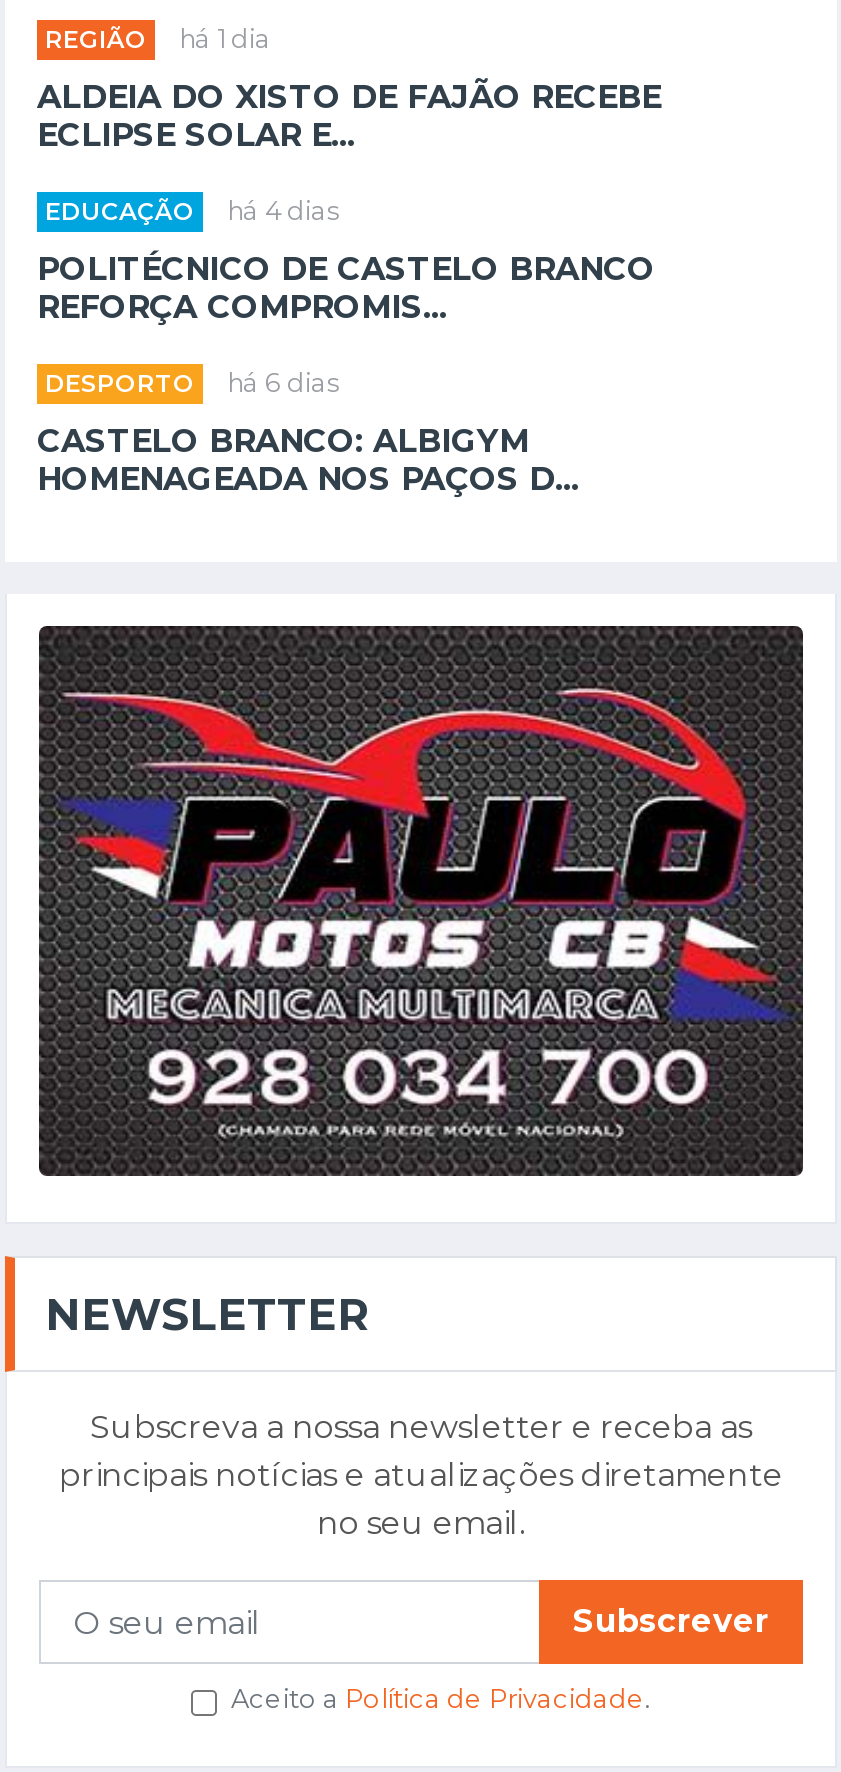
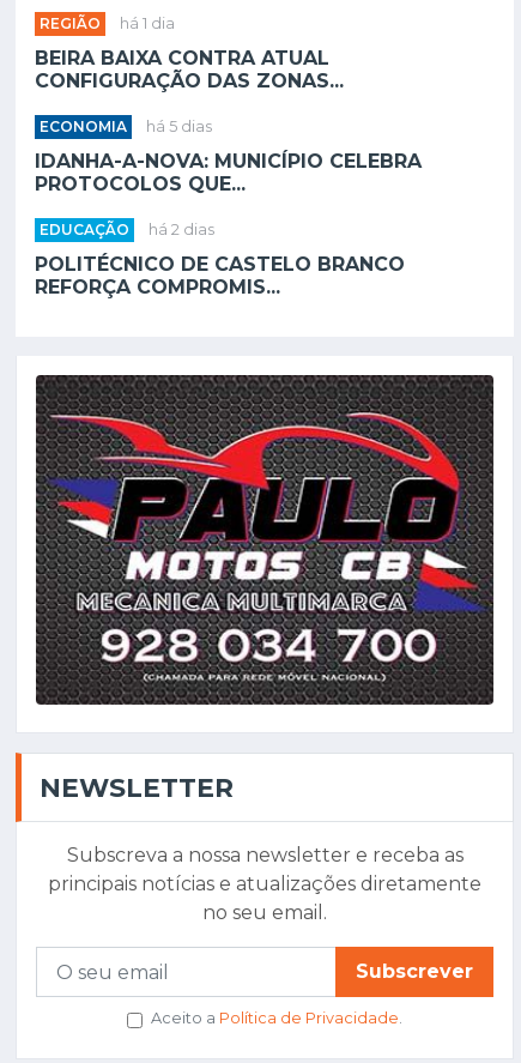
- ALDEIA DO XISTO DE FAJÃO RECEBE
- ECLIPSE SOLAR E...
+ BEIRA BAIXA CONTRA ATUAL
+ CONFIGURAÇÃO DAS ZONAS...
+ ECONOMIA
+ há 5 dias
+ IDANHA-A-NOVA: MUNICÍPIO CELEBRA
+ PROTOCOLOS QUE...

moved down: EDUCAÇÃO | POLITÉCNICO DE CASTELO BRANCO | REFORÇA COMPROMIS...

- EDUCAÇÃO há 4 dias
+ EDUCAÇÃO há 2 dias

- DESPORTO
- há 6 dias
- CASTELO BRANCO: ALBIGYM
- HOMENAGEADA NOS PAÇOS D...
